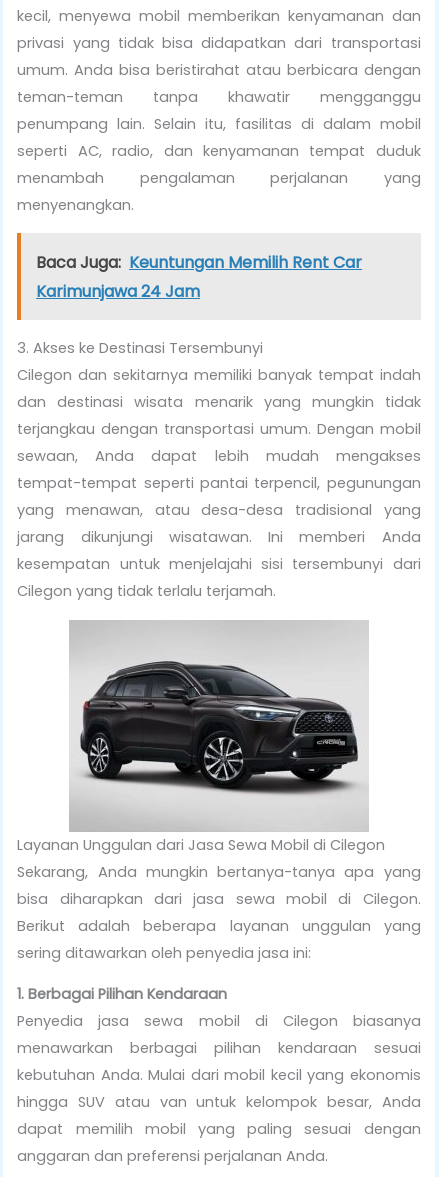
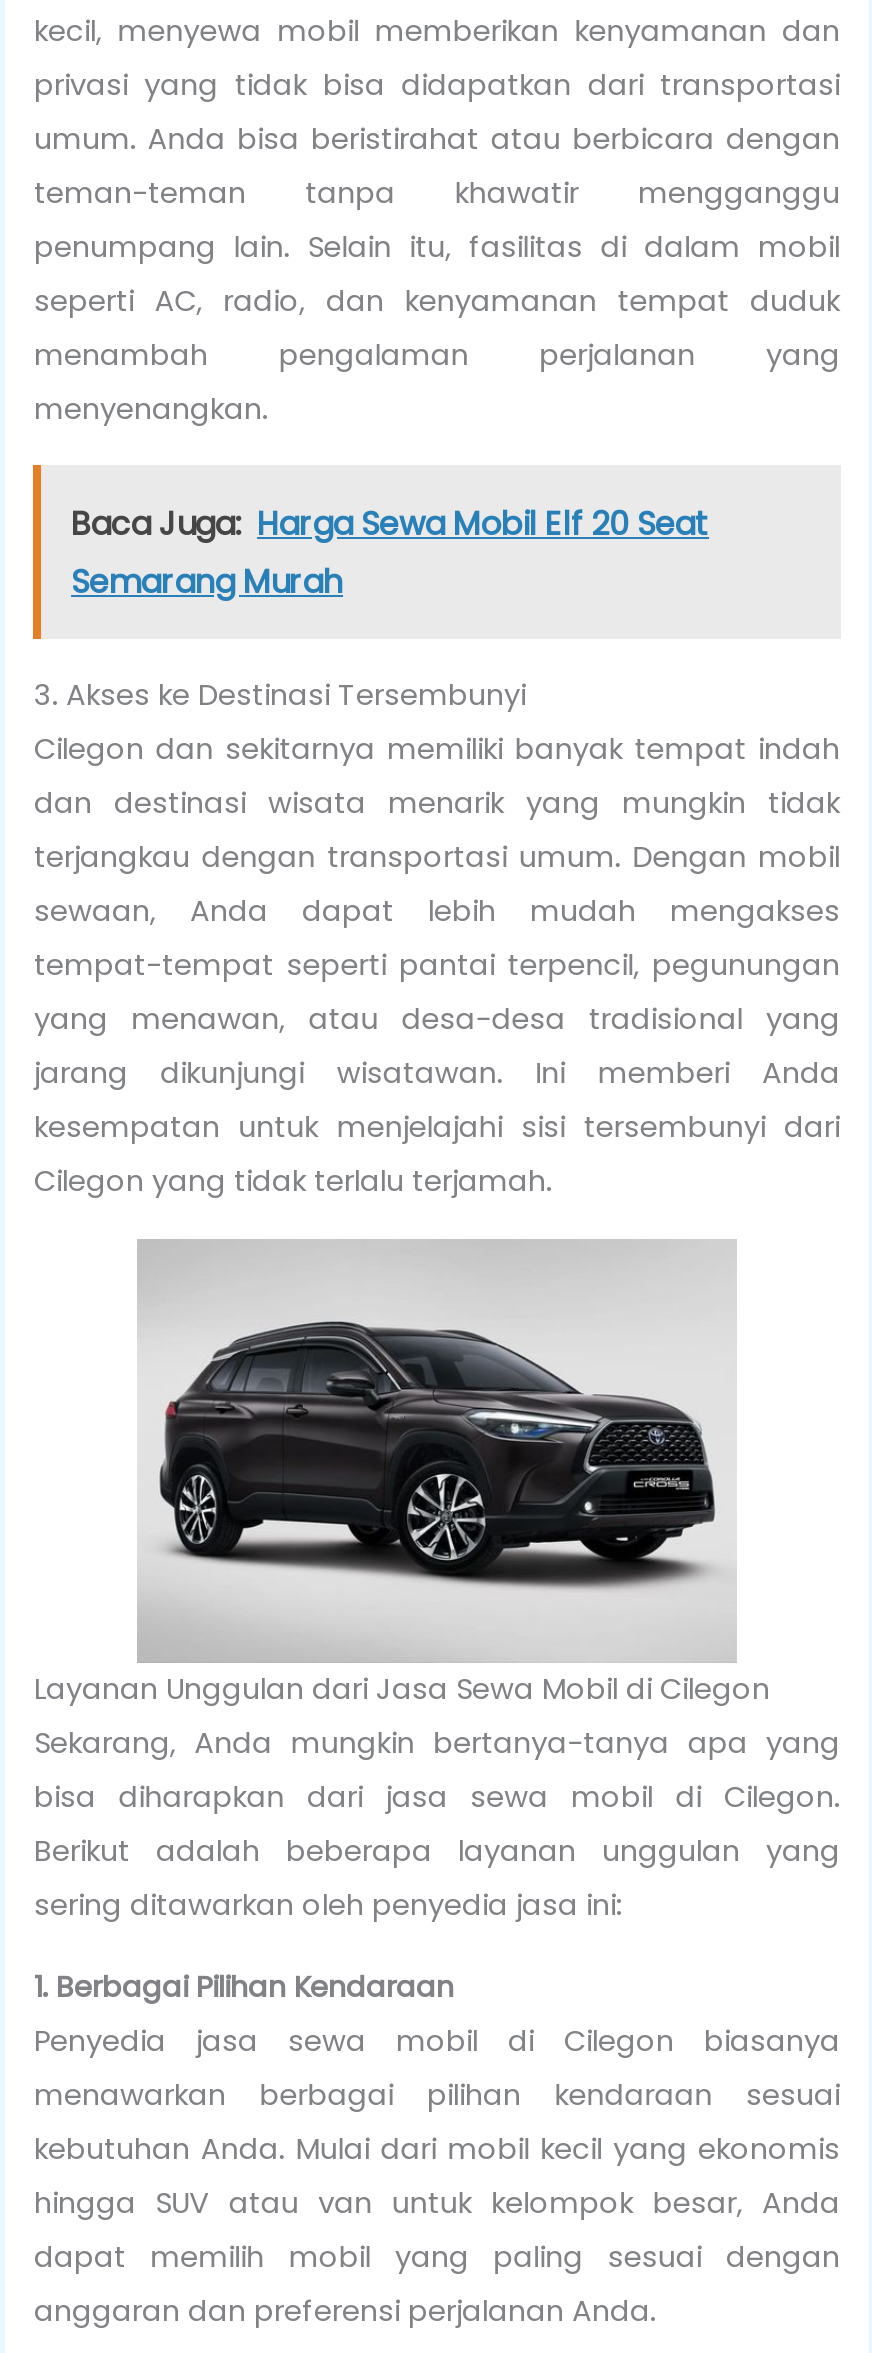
- Baca Juga: Keuntungan Memilih Rent Car
- Karimunjawa 24 Jam
+ Baca Juga: Harga Sewa Mobil Elf 20 Seat
+ Semarang Murah
